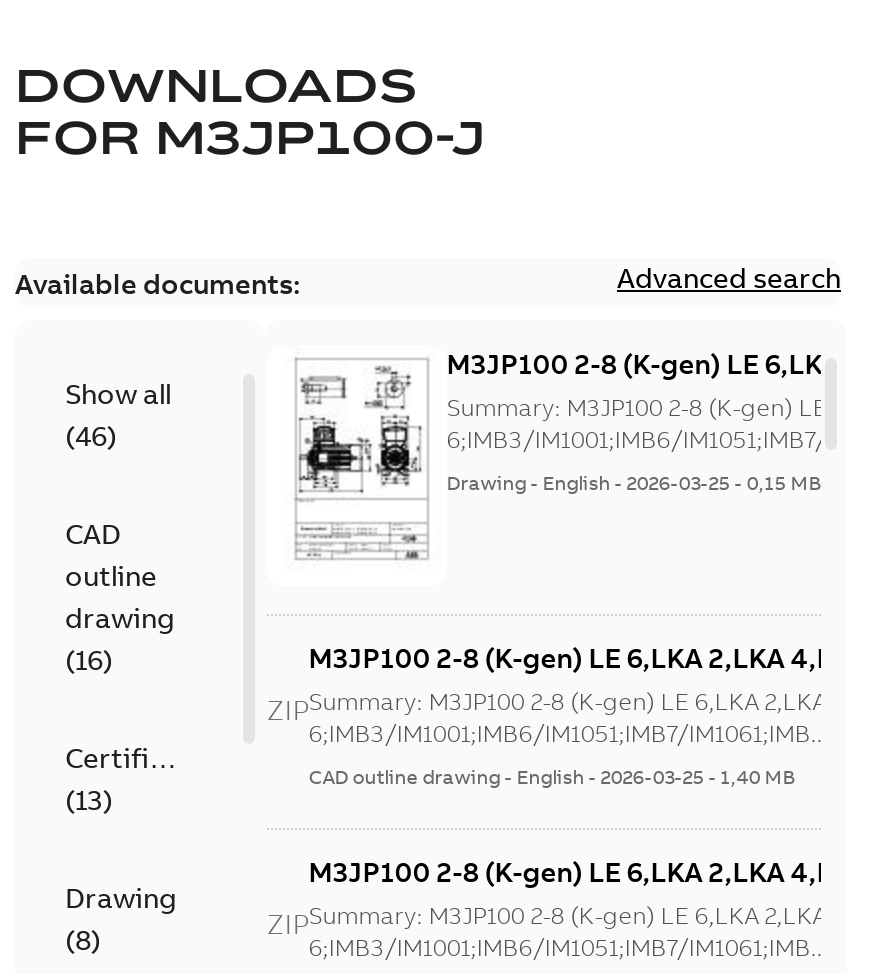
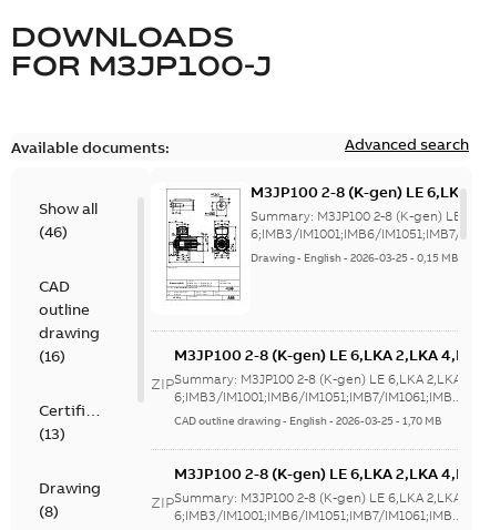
- CAD outline drawing - English - 2026-03-25 - 1,40 MB
+ CAD outline drawing - English - 2026-03-25 - 1,70 MB
